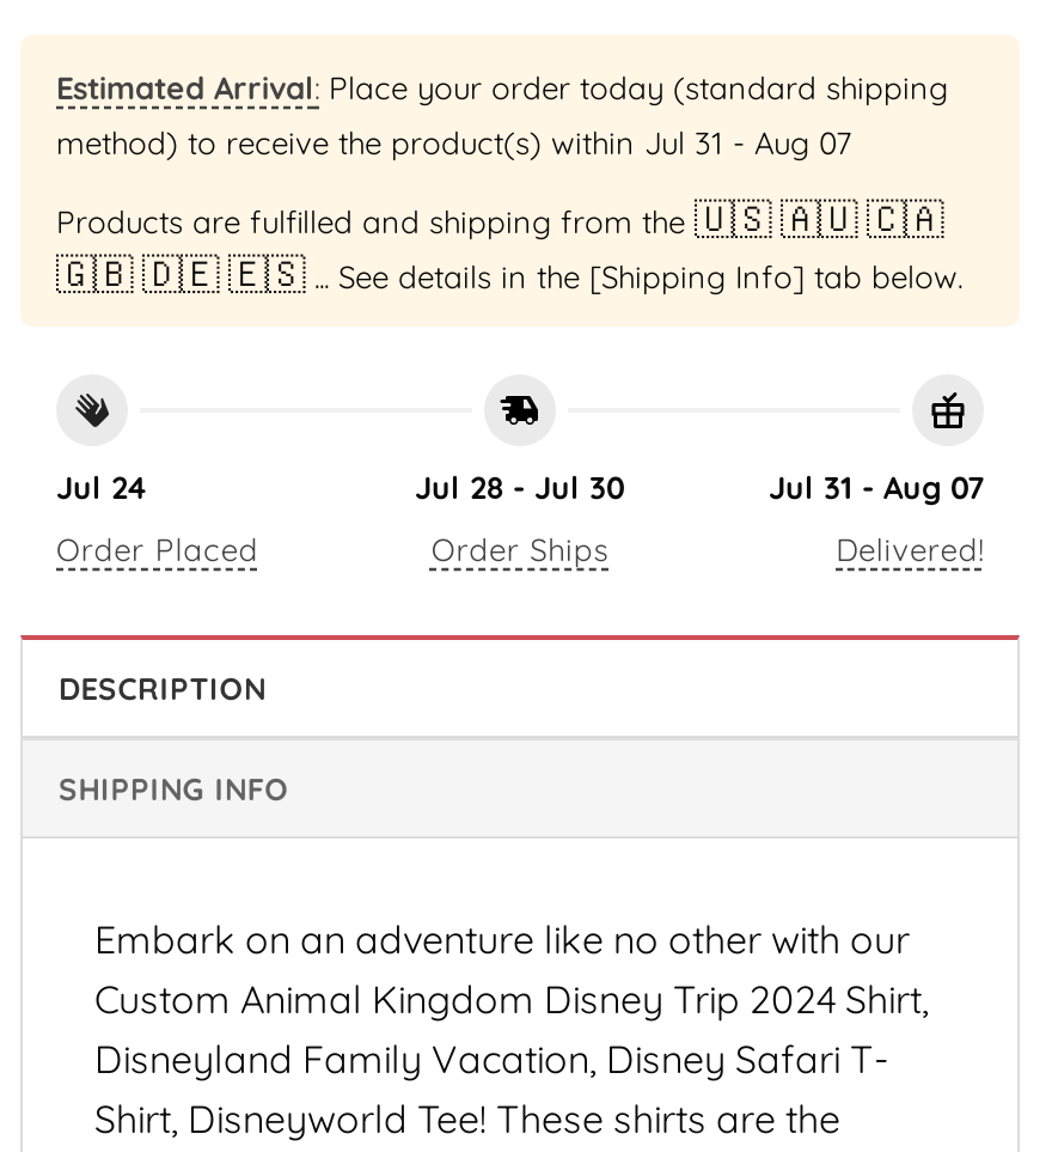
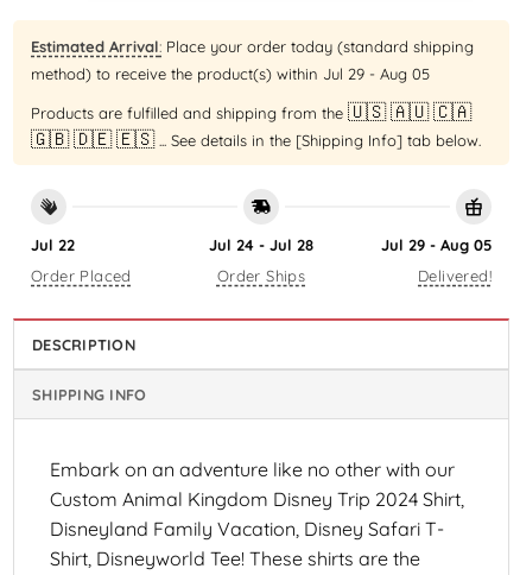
- method) to receive the product(s) within Jul 31 - Aug 07
+ method) to receive the product(s) within Jul 29 - Aug 05

- Jul 24
+ Jul 22

- Jul 28 - Jul 30
+ Jul 24 - Jul 28

- Jul 31 - Aug 07
+ Jul 29 - Aug 05
